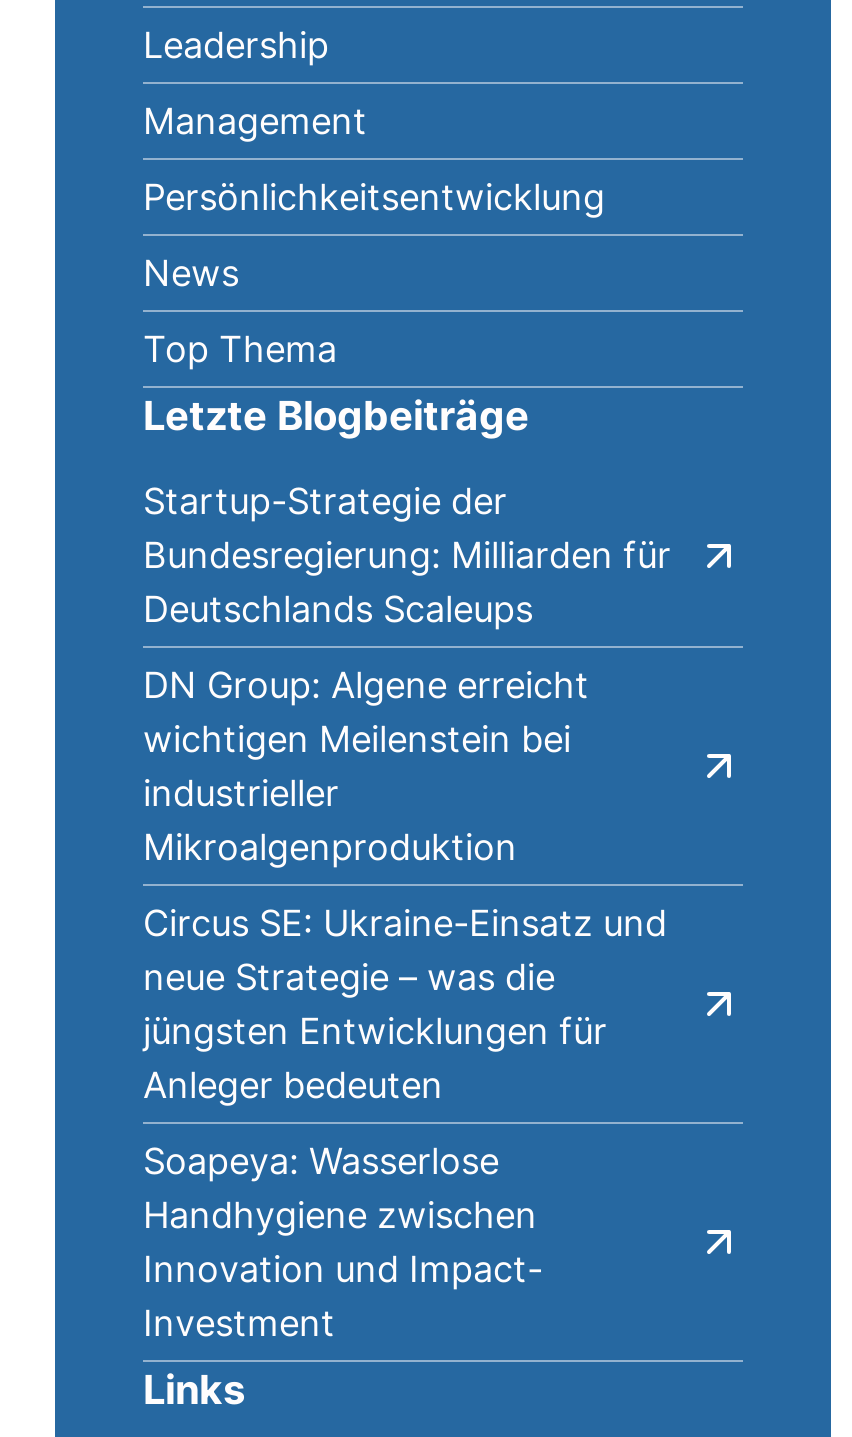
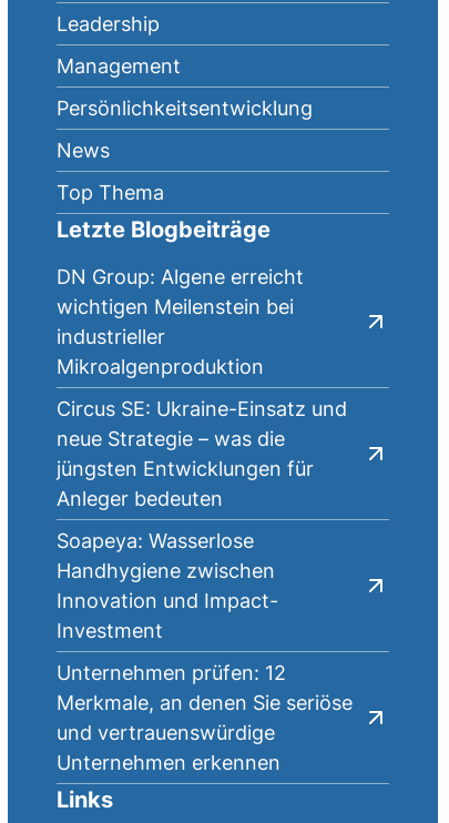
- Startup-Strategie der
- Bundesregierung: Milliarden für
- Deutschlands Scaleups

moved up: DN Group: Algene erreicht | wichtigen Meilenstein bei | industrieller | ... | Innovation und Impact- | Investment

+ Unternehmen prüfen: 12
+ Merkmale, an denen Sie seriöse
+ und vertrauenswürdige
+ Unternehmen erkennen
